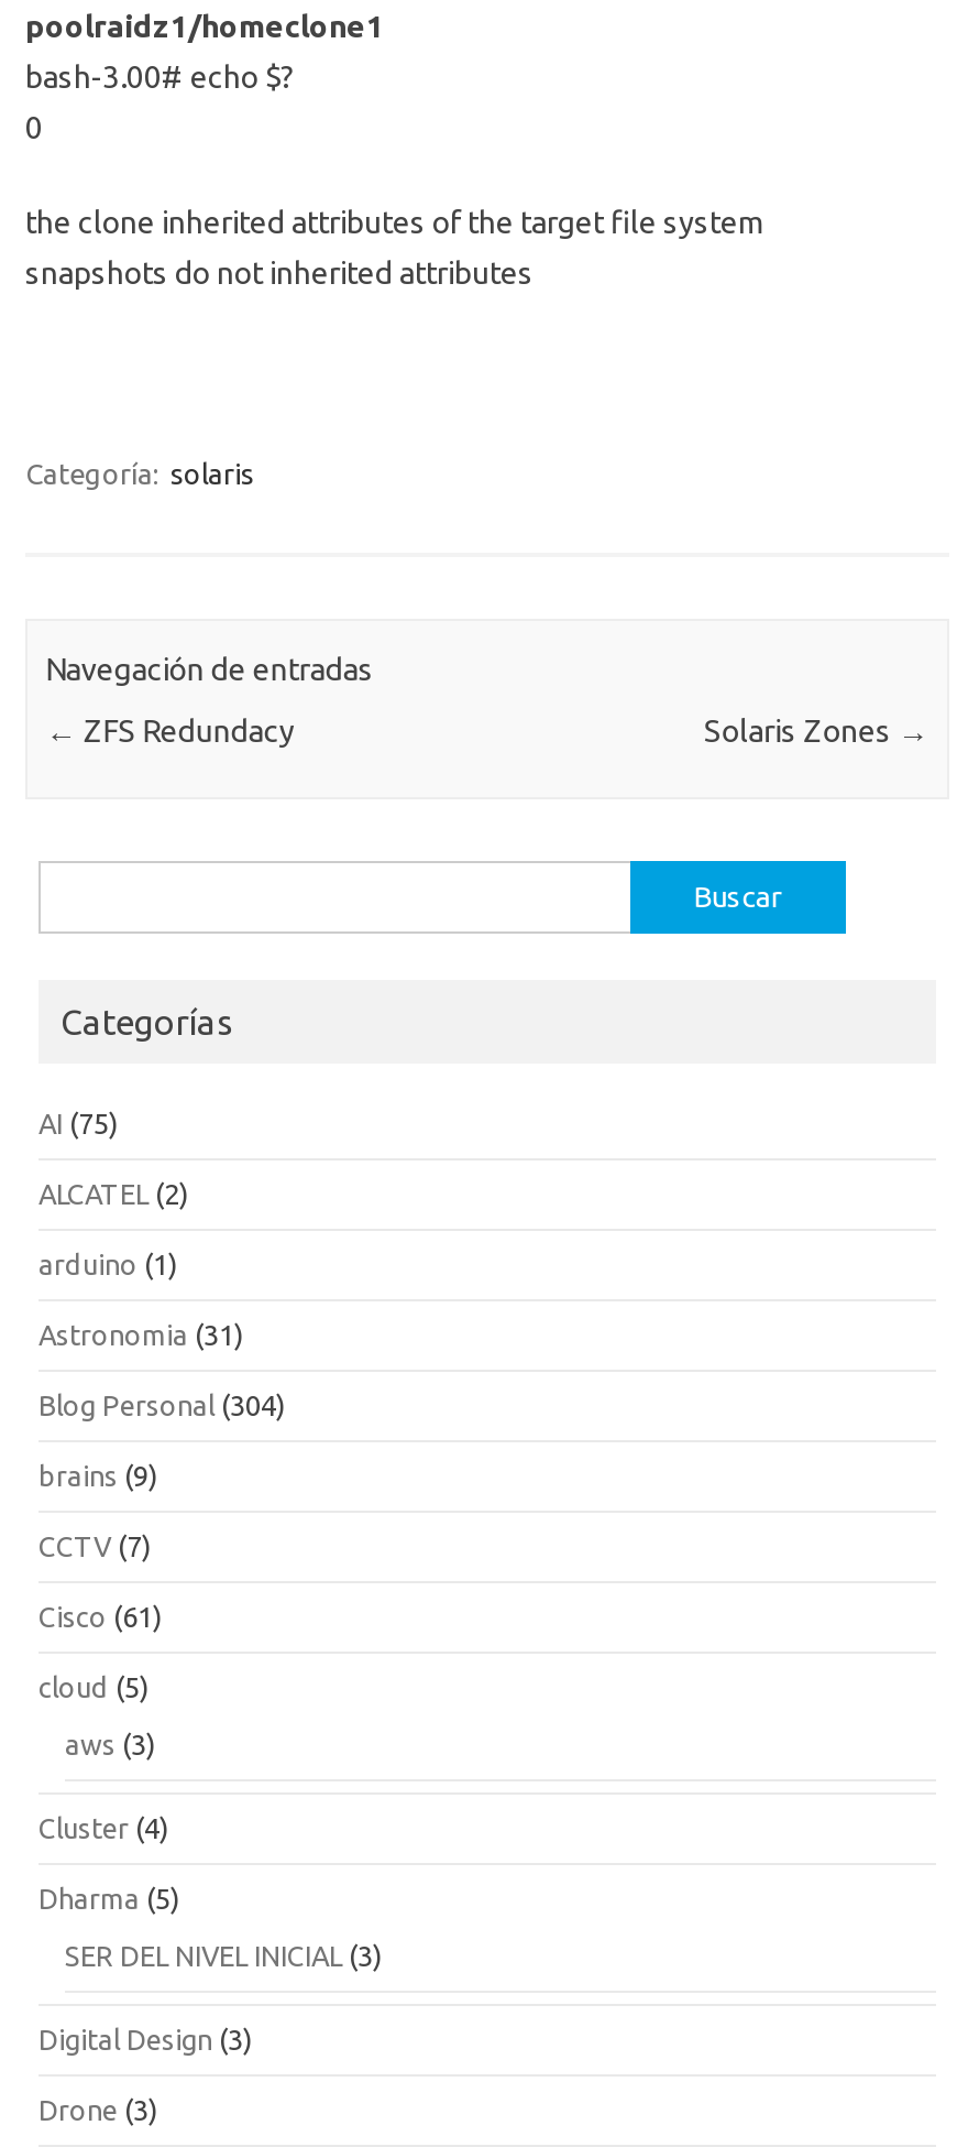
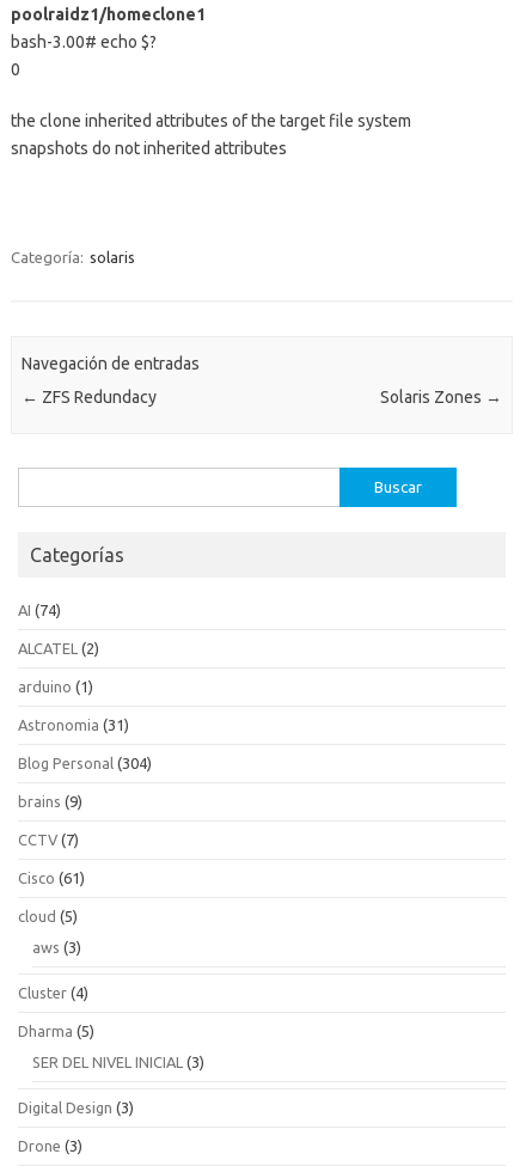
- AI (75)
+ AI (74)
